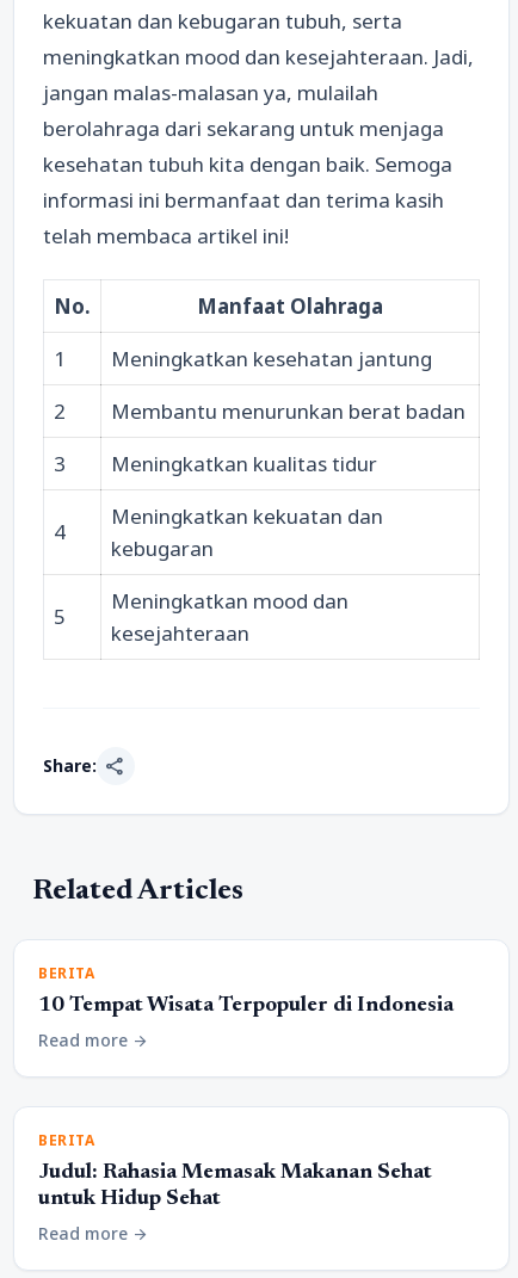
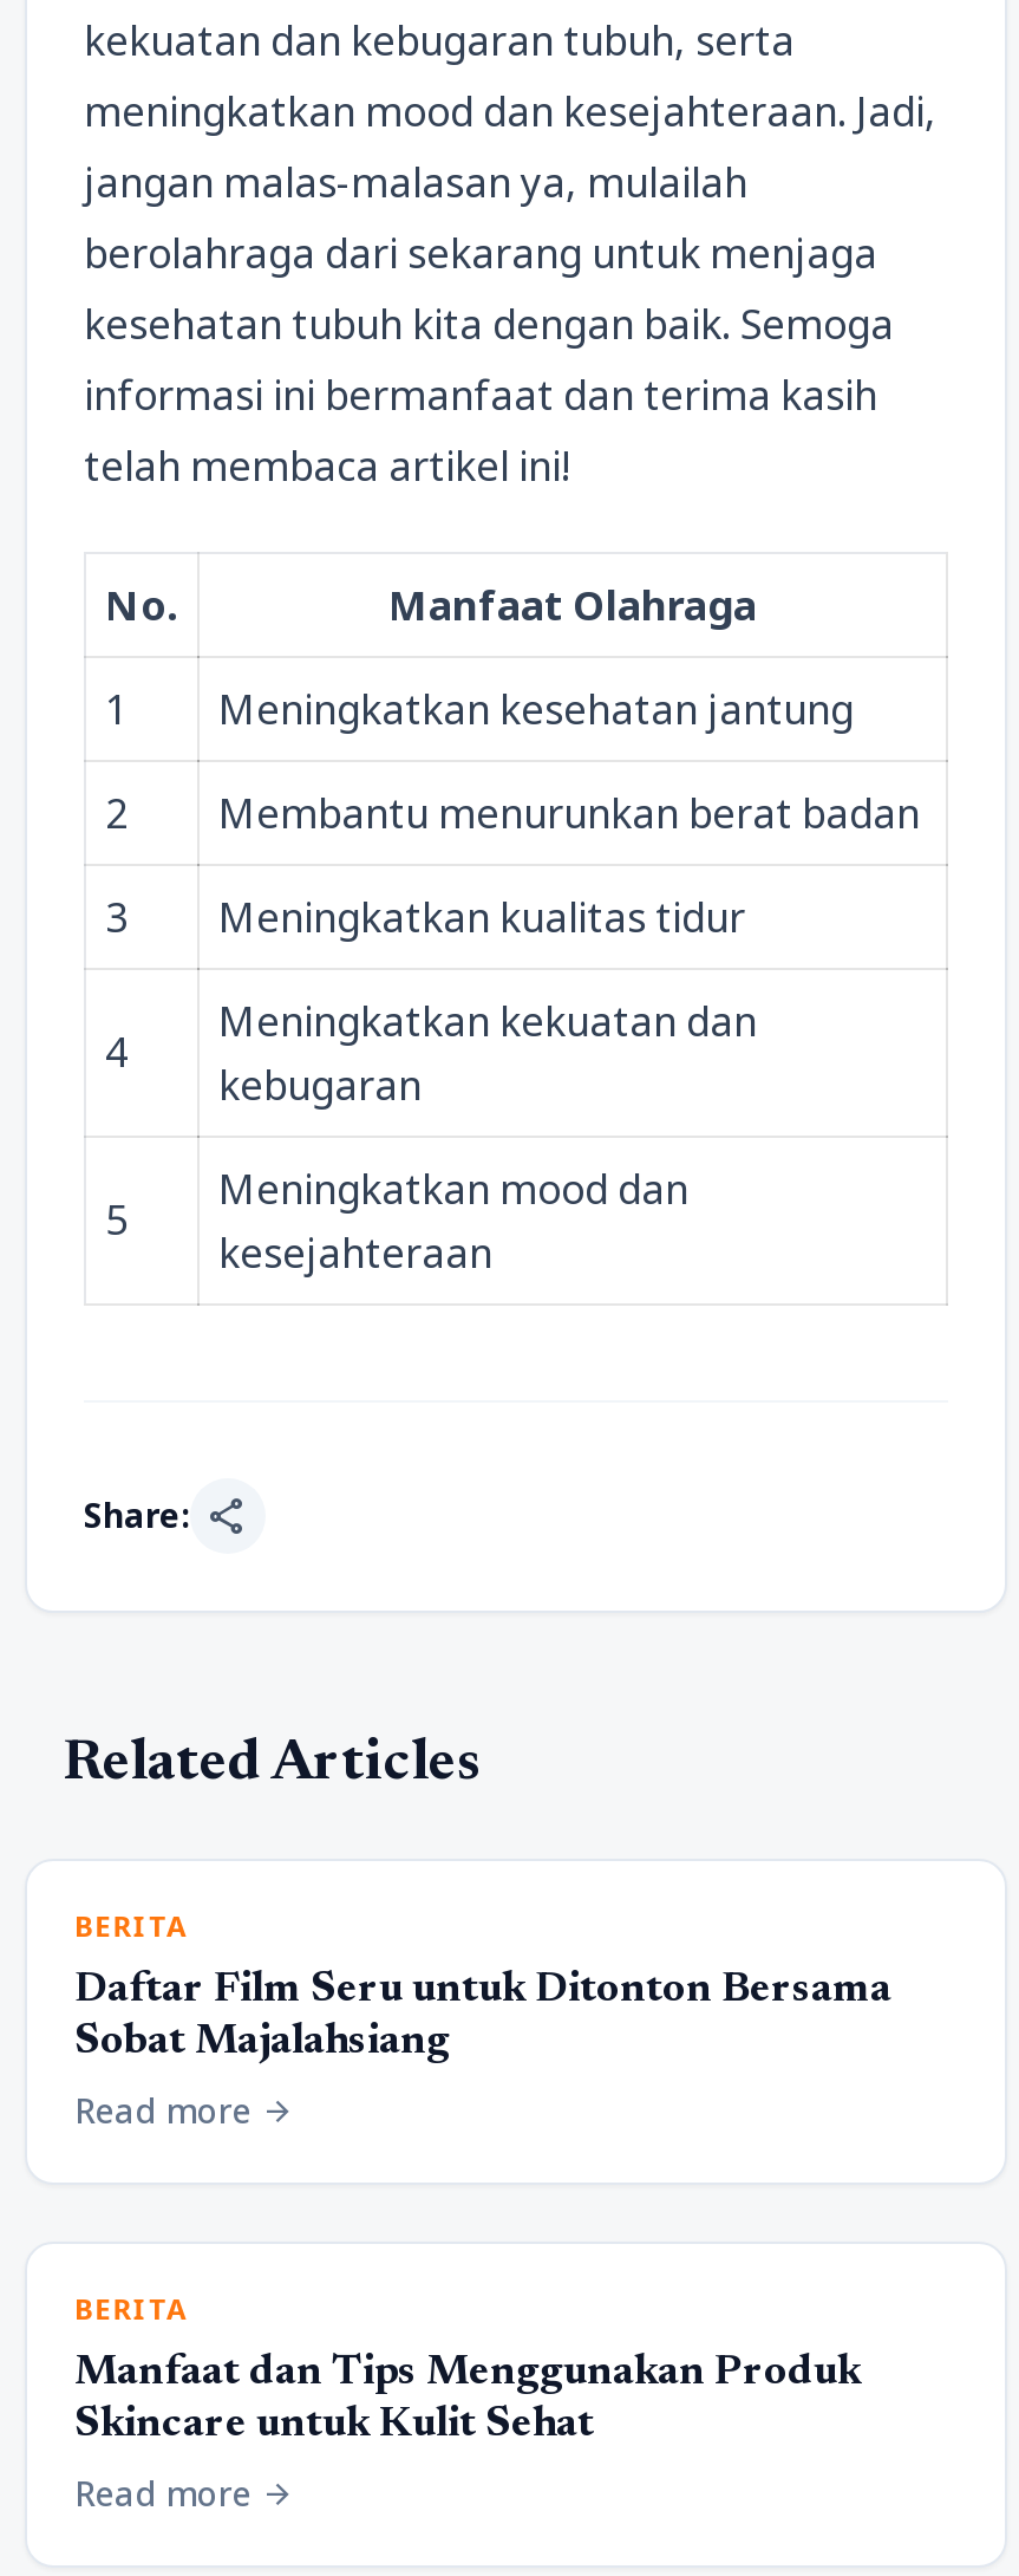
- 10 Tempat Wisata Terpopuler di Indonesia
+ Daftar Film Seru untuk Ditonton Bersama
+ Sobat Majalahsiang

- Judul: Rahasia Memasak Makanan Sehat
- untuk Hidup Sehat
+ Manfaat dan Tips Menggunakan Produk
+ Skincare untuk Kulit Sehat
